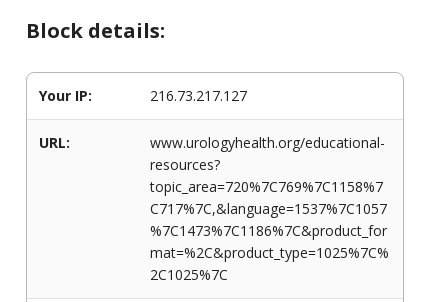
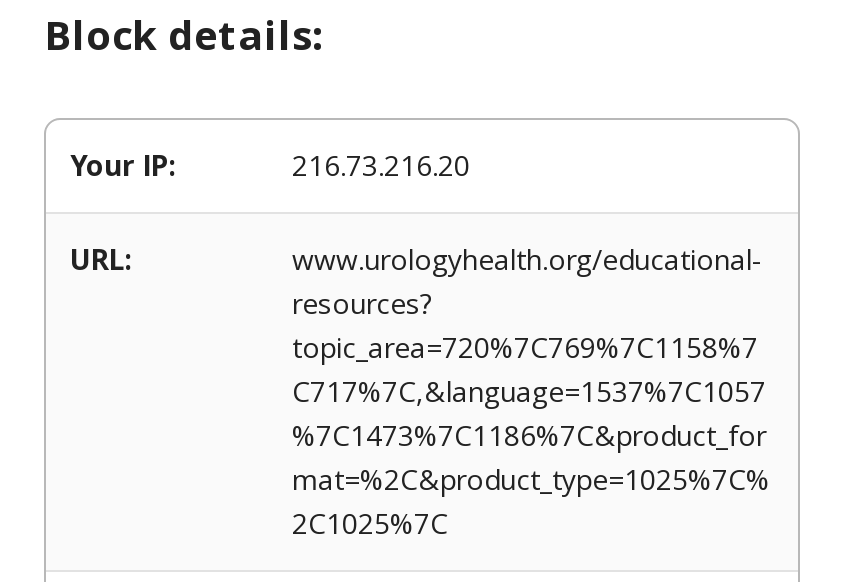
- 216.73.217.127
+ 216.73.216.20
